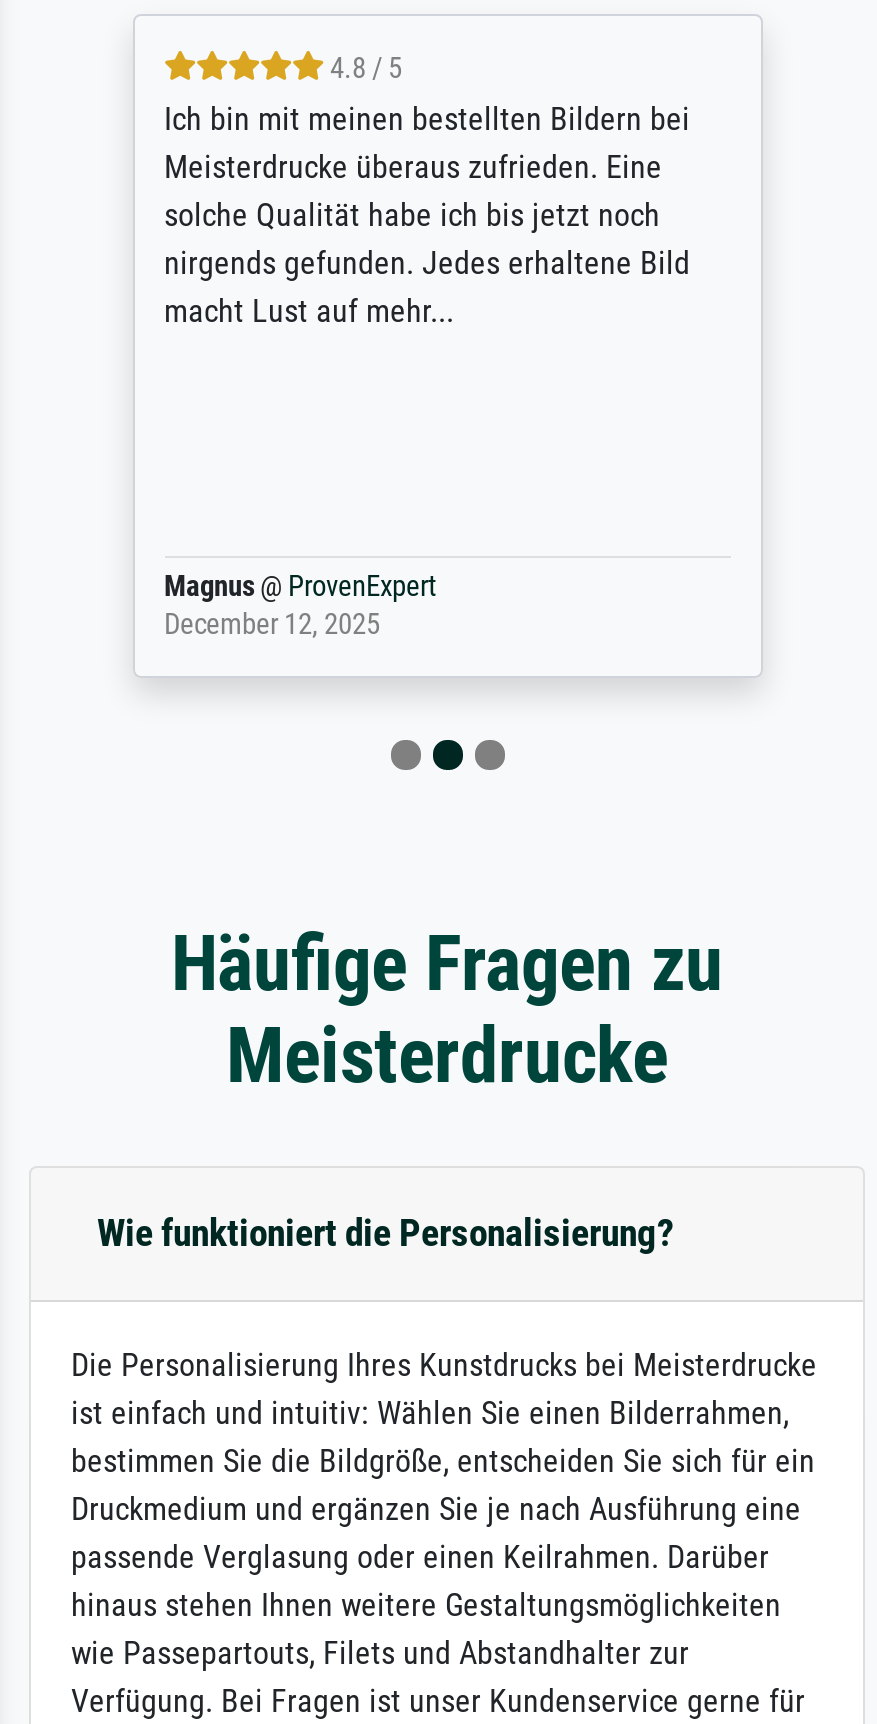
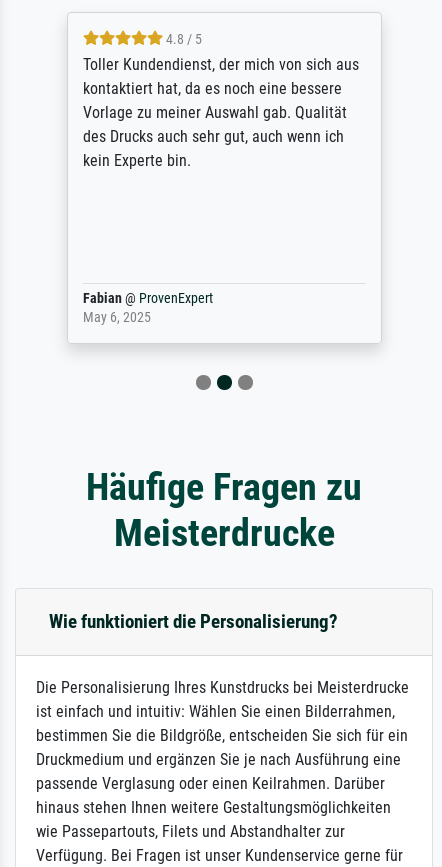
- Ich bin mit meinen bestellten Bildern bei
- Meisterdrucke überaus zufrieden. Eine
- solche Qualität habe ich bis jetzt noch
- nirgends gefunden. Jedes erhaltene Bild
- macht Lust auf mehr...
+ Toller Kundendienst, der mich von sich aus
+ kontaktiert hat, da es noch eine bessere
+ Vorlage zu meiner Auswahl gab. Qualität
+ des Drucks auch sehr gut, auch wenn ich
+ kein Experte bin.

- Magnus @ ProvenExpert
- December 12, 2025
+ Fabian @ ProvenExpert
+ May 6, 2025
